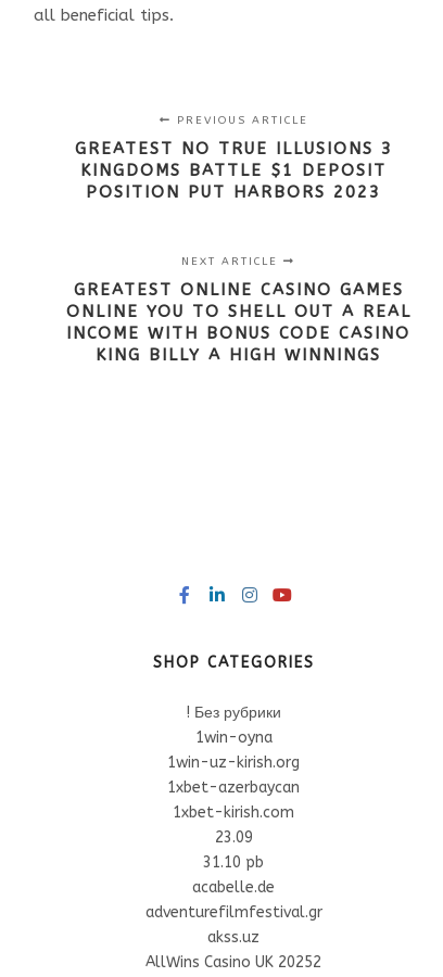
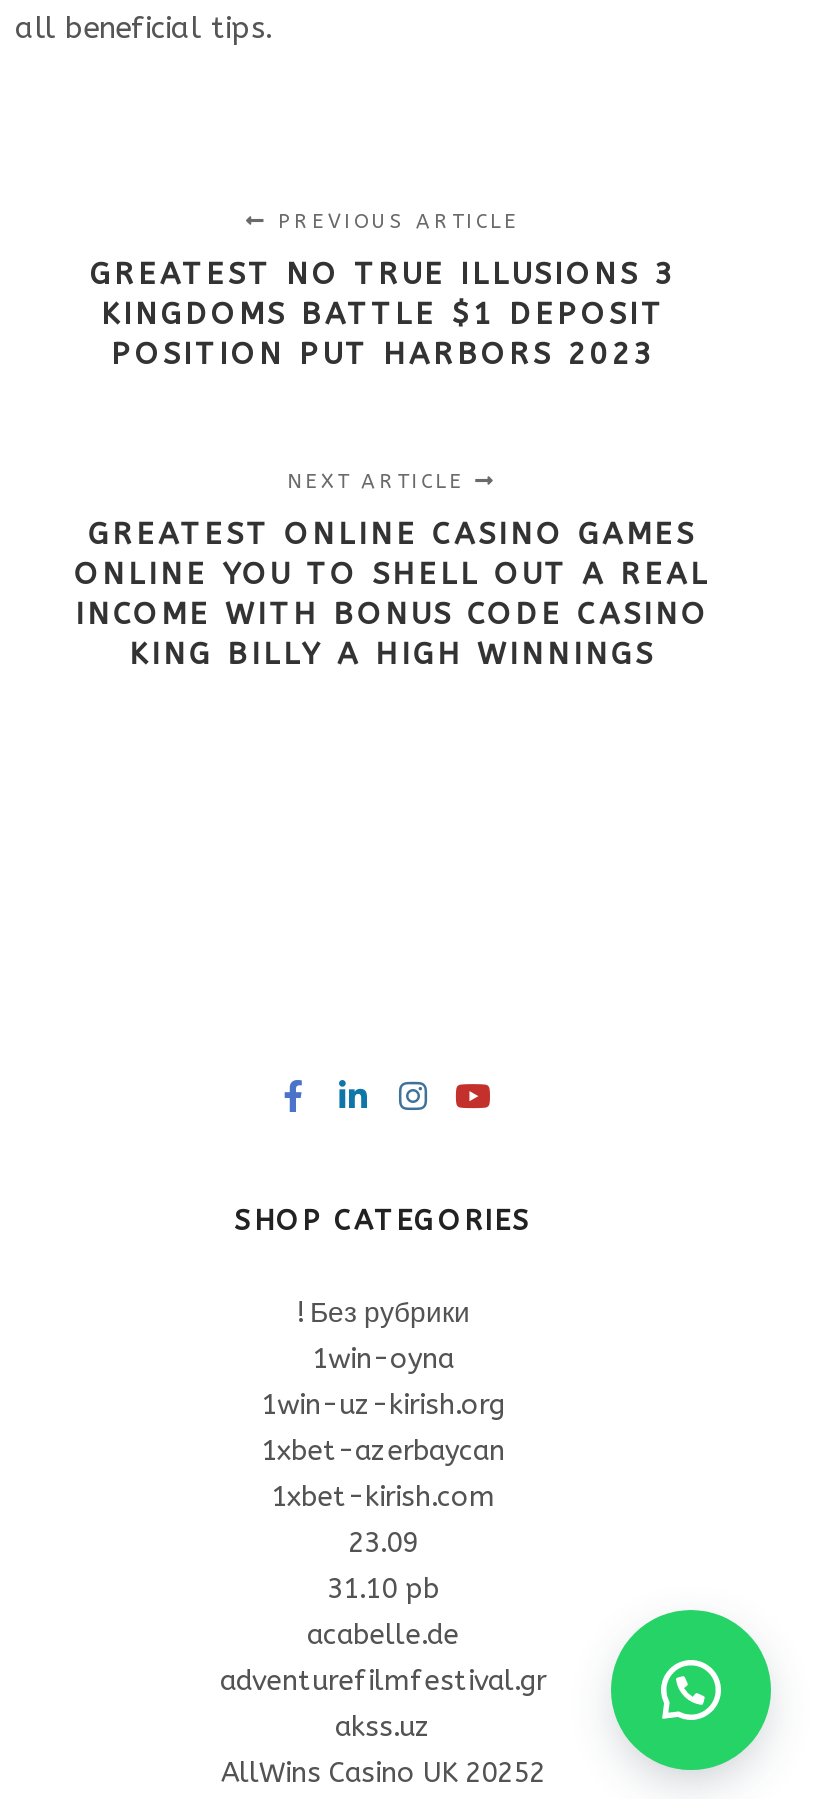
+ [image]
